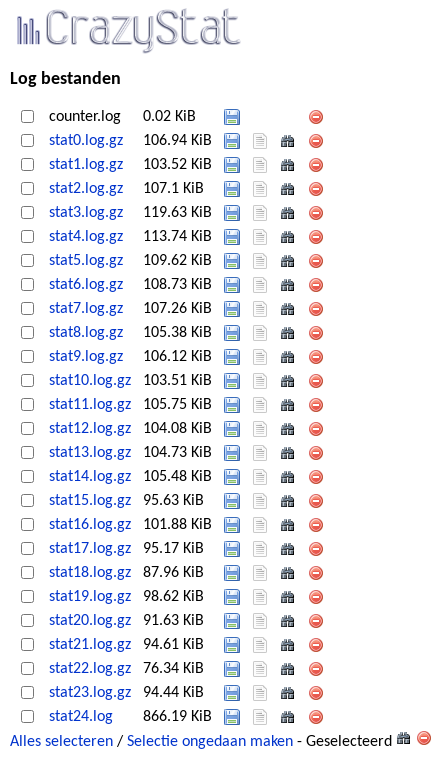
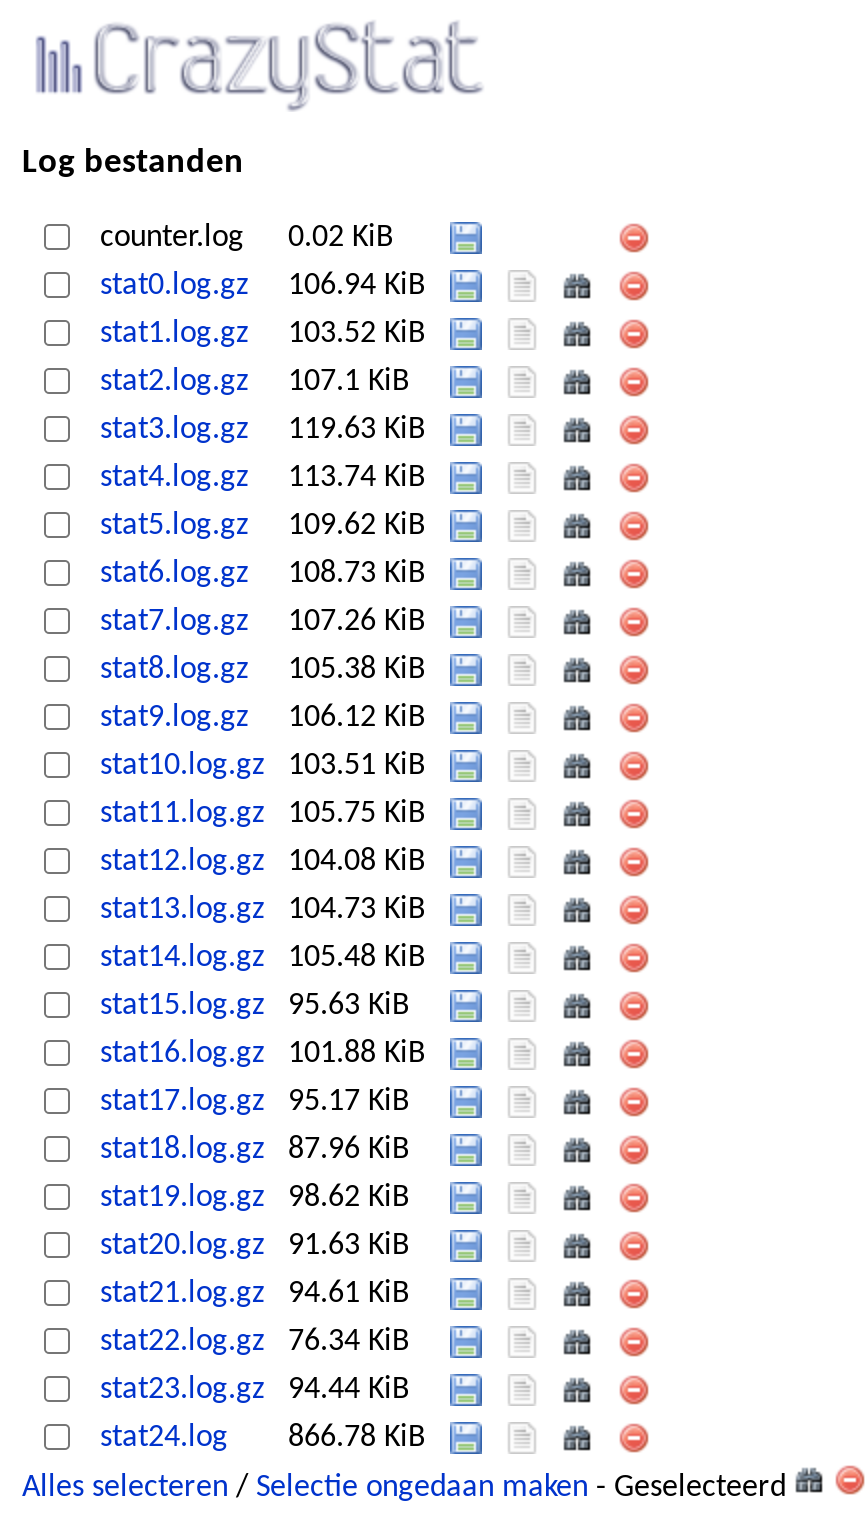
- stat24.log 866.19 KiB
+ stat24.log 866.78 KiB
